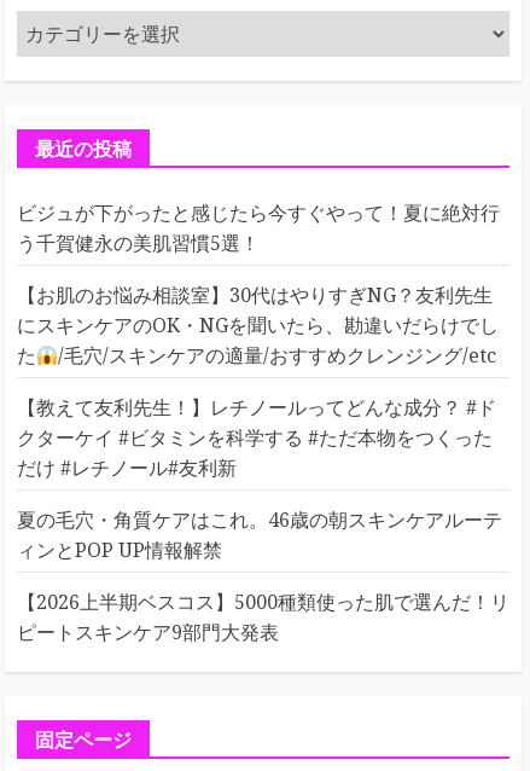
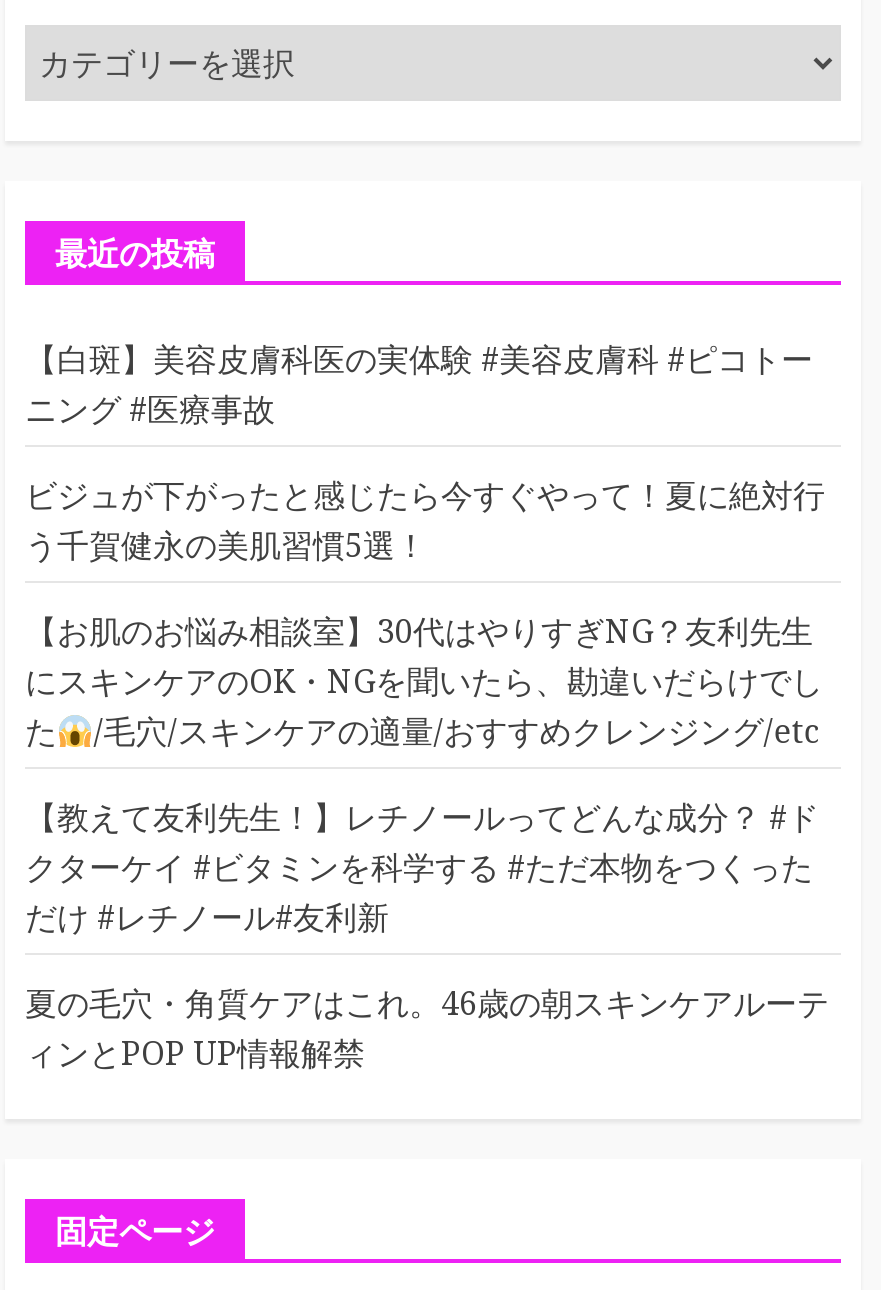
+ 【白斑】美容皮膚科医の実体験 #美容皮膚科 #ピコトー
+ ニング #医療事故

moved down: ビジュが下がったと感じたら今すぐやって！夏に絶対行 | う千賀健永の美肌習慣5選！ | 【お肌のお悩み相談室】30代はやりすぎNG？友利先生 | ... | 夏の毛穴・角質ケアはこれ。46歳の朝スキンケアルーテ | ィンとPOP UP情報解禁

- 【2026上半期ベスコス】5000種類使った肌で選んだ！リ
- ピートスキンケア9部門大発表
